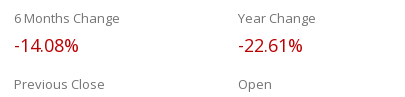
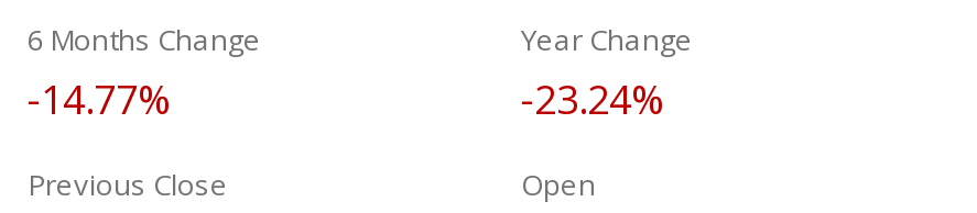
- -14.08%
+ -14.77%

- -22.61%
+ -23.24%
